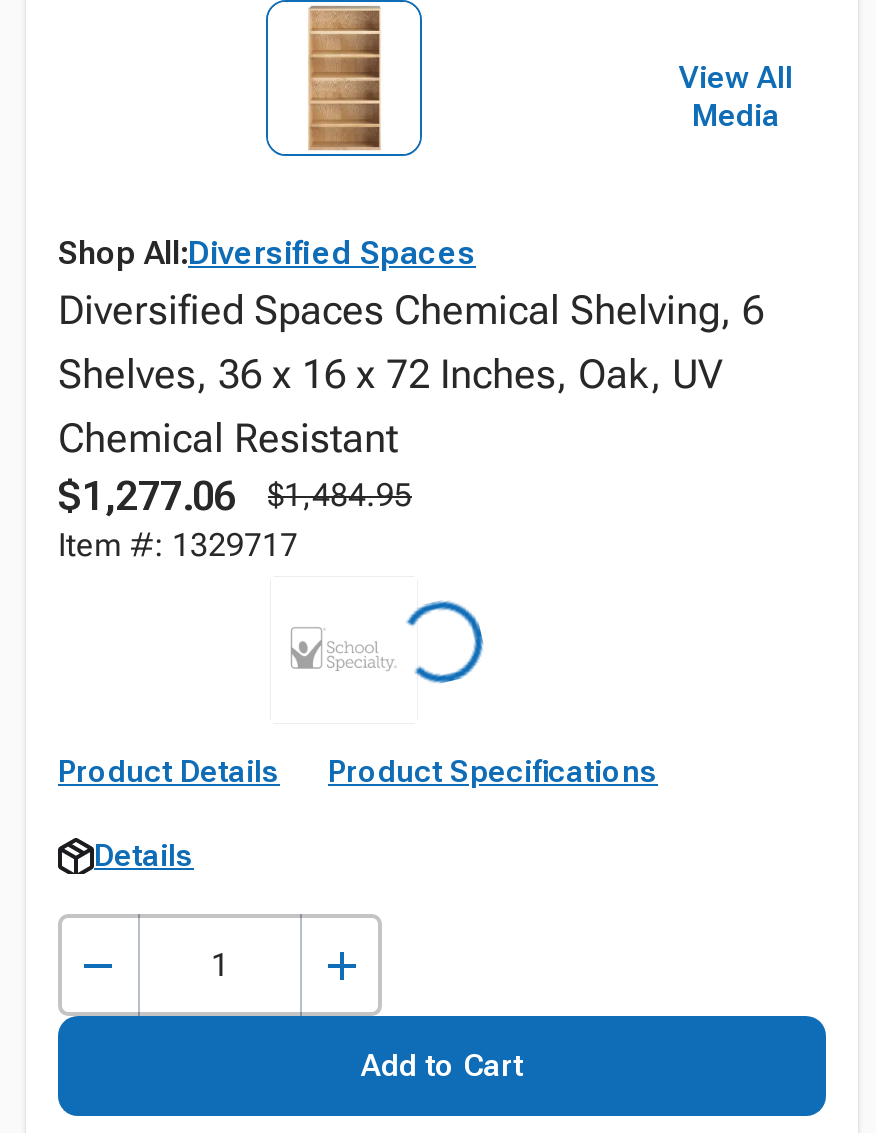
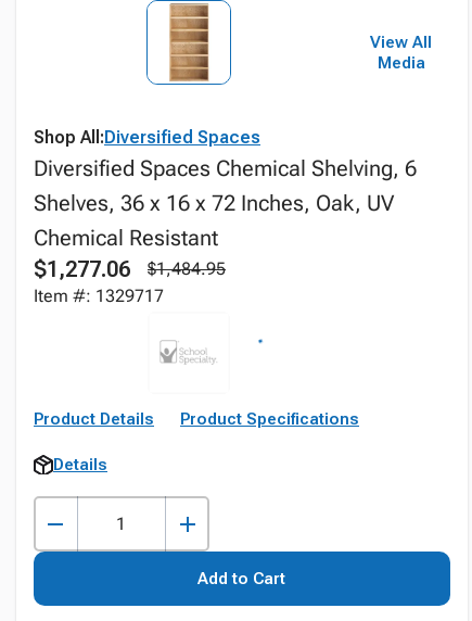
- [image]
